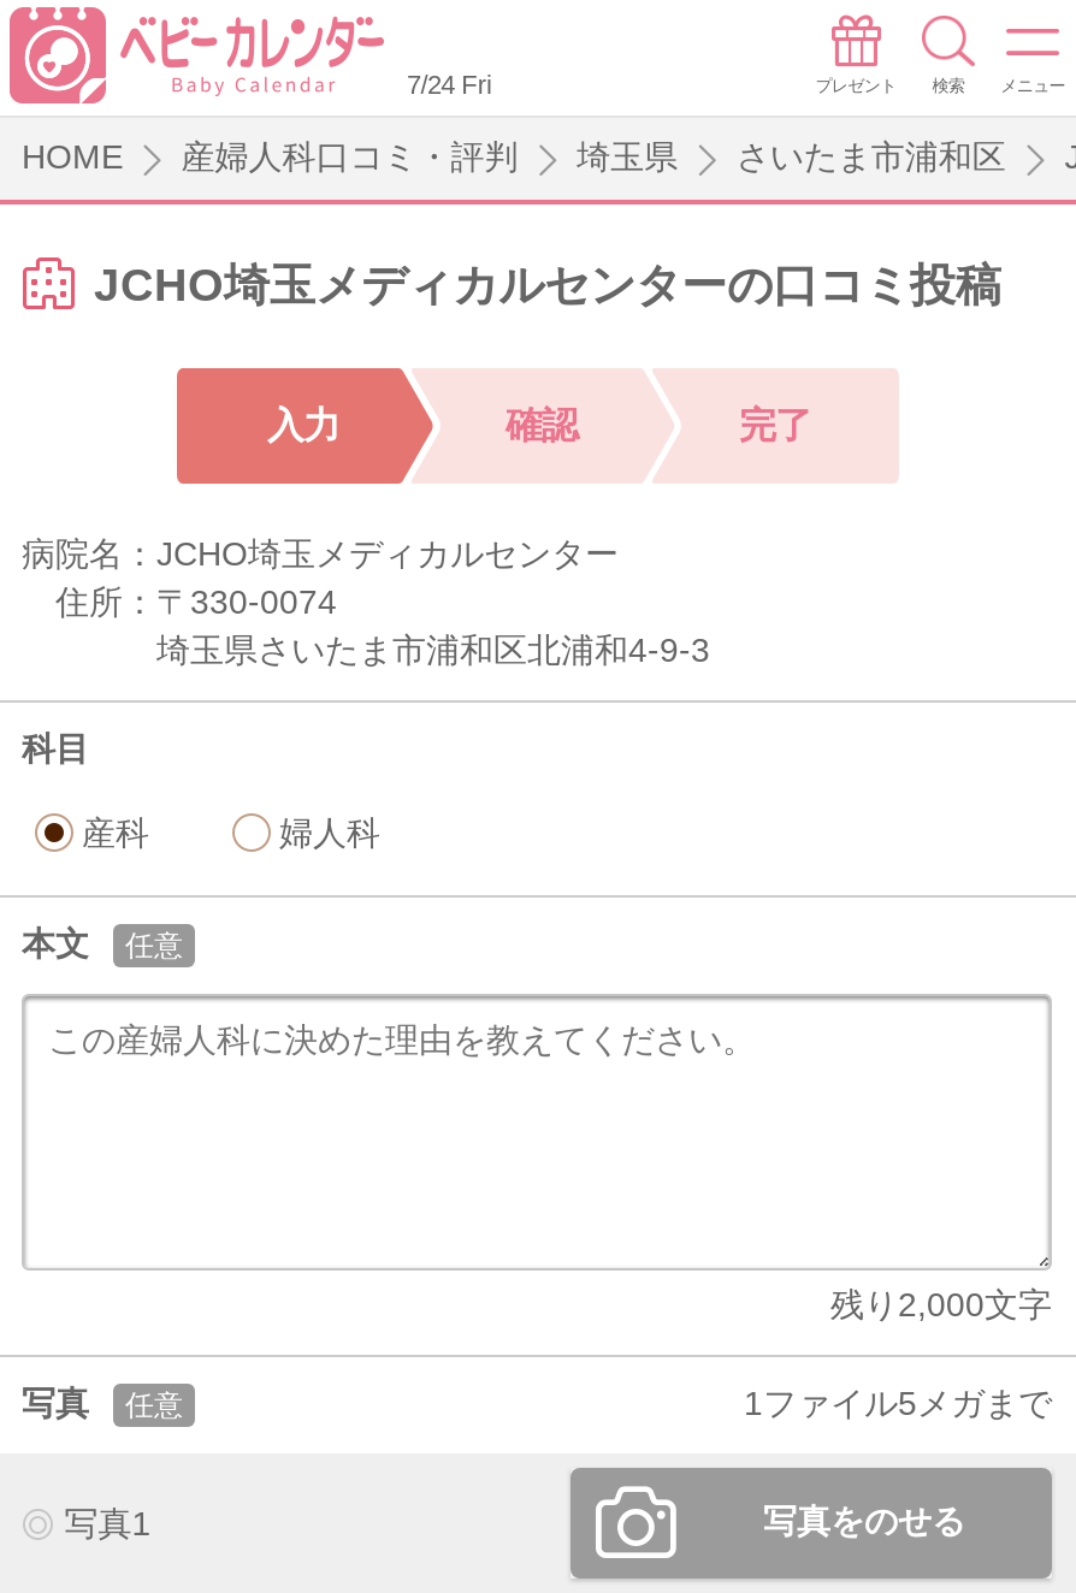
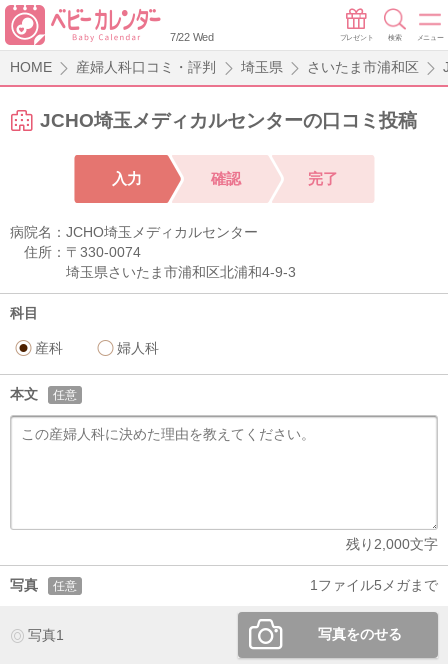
- 7/24 Fri
+ 7/22 Wed
